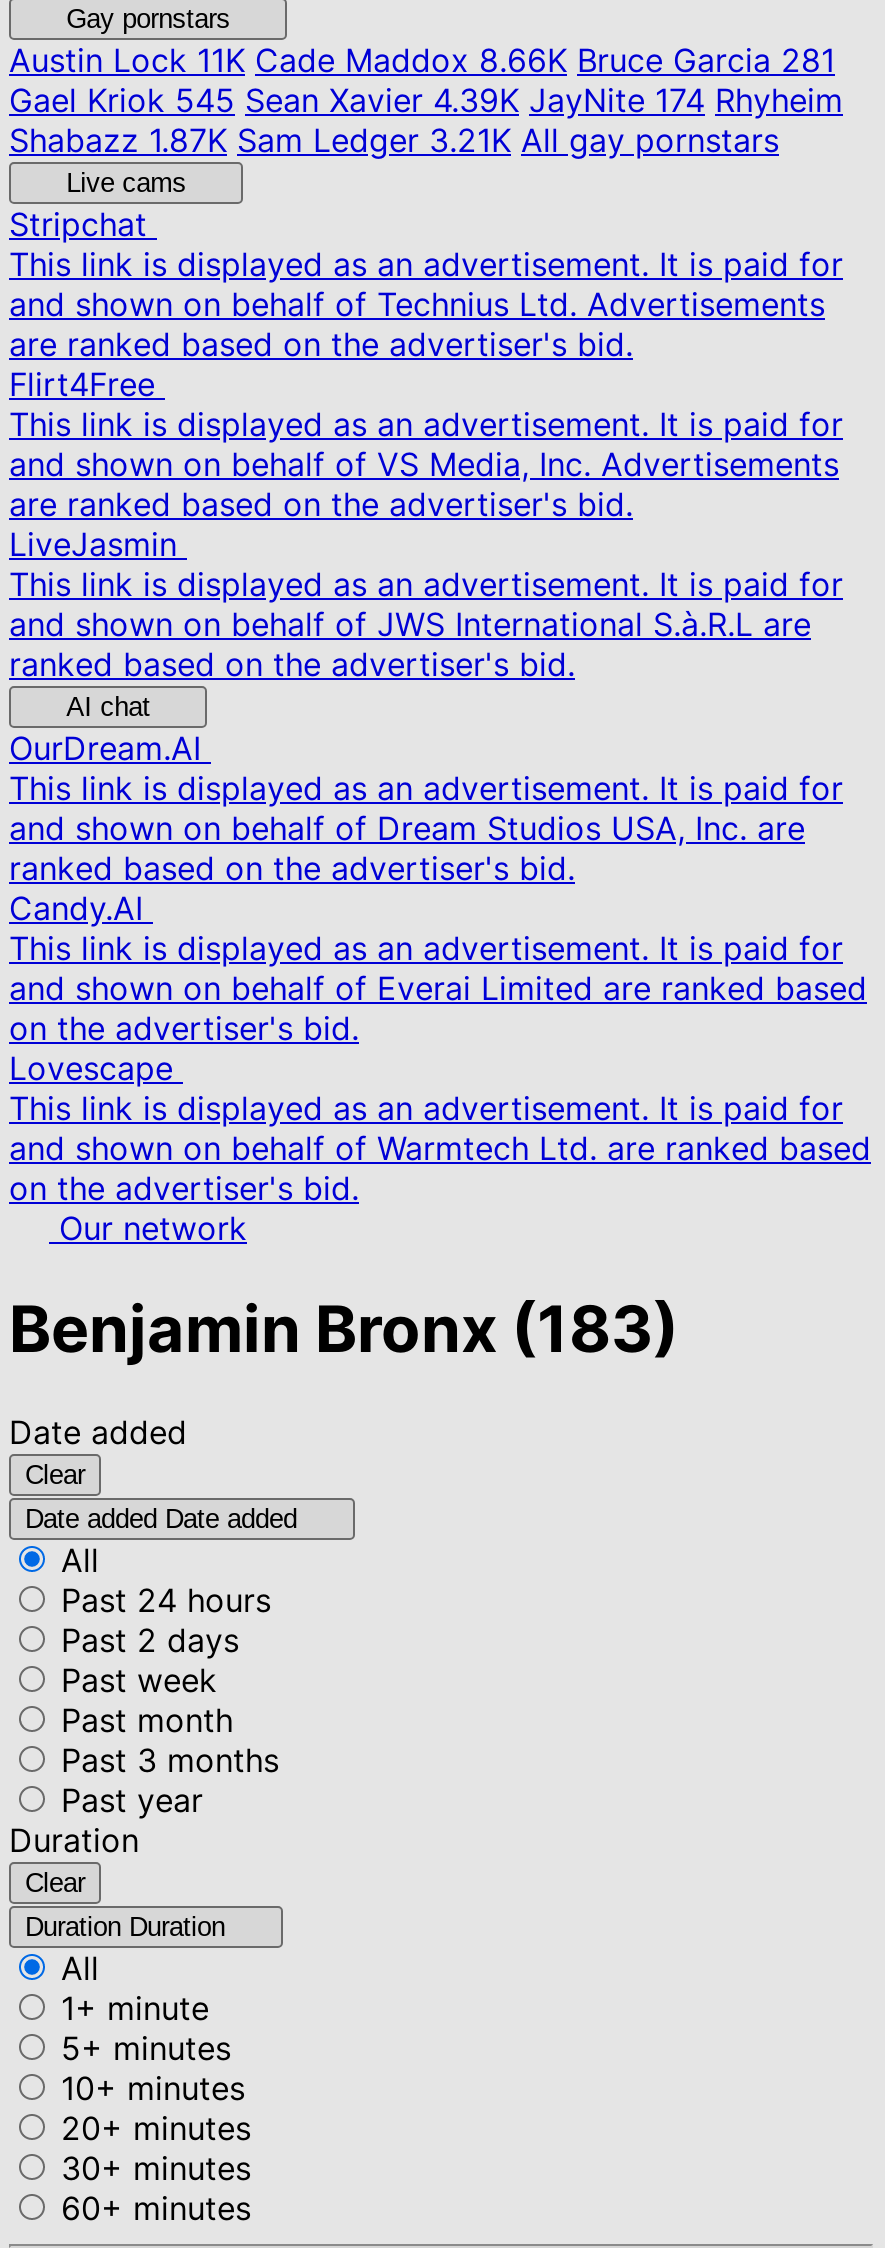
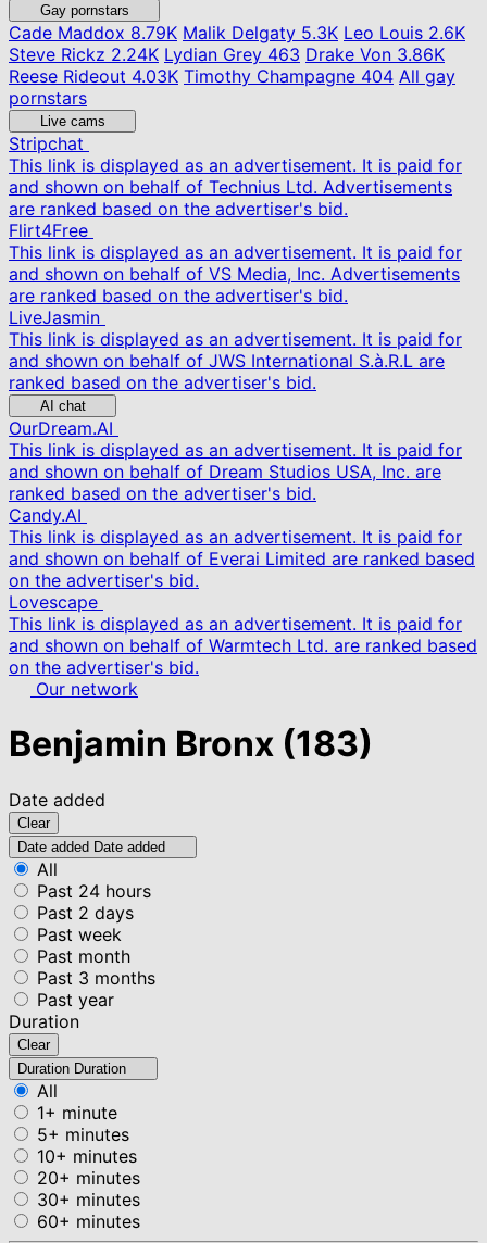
- Austin Lock11K Cade Maddox 8.66K Bruce Garcia 281
- Gael Kriok 545 Sean Xavier 4.39K JayNite 174 Rhyheim
- Shabazz 1.87K Sam Ledger 3.21K All gay pornstars
+ Cade Maddox8.79K Malik Delgaty 5.3K Leo Louis 2.6K
+ Steve Rickz 2.24K Lydian Grey463 Drake Von 3.86K
+ Reese Rideout 4.03K Timothy Champagne 404 All gay
+ pornstars
